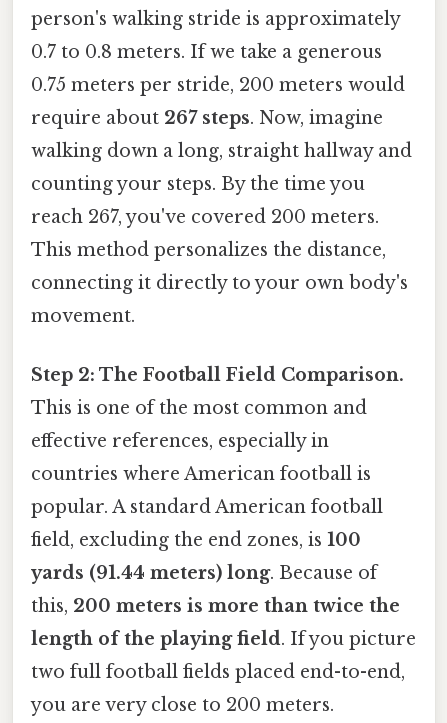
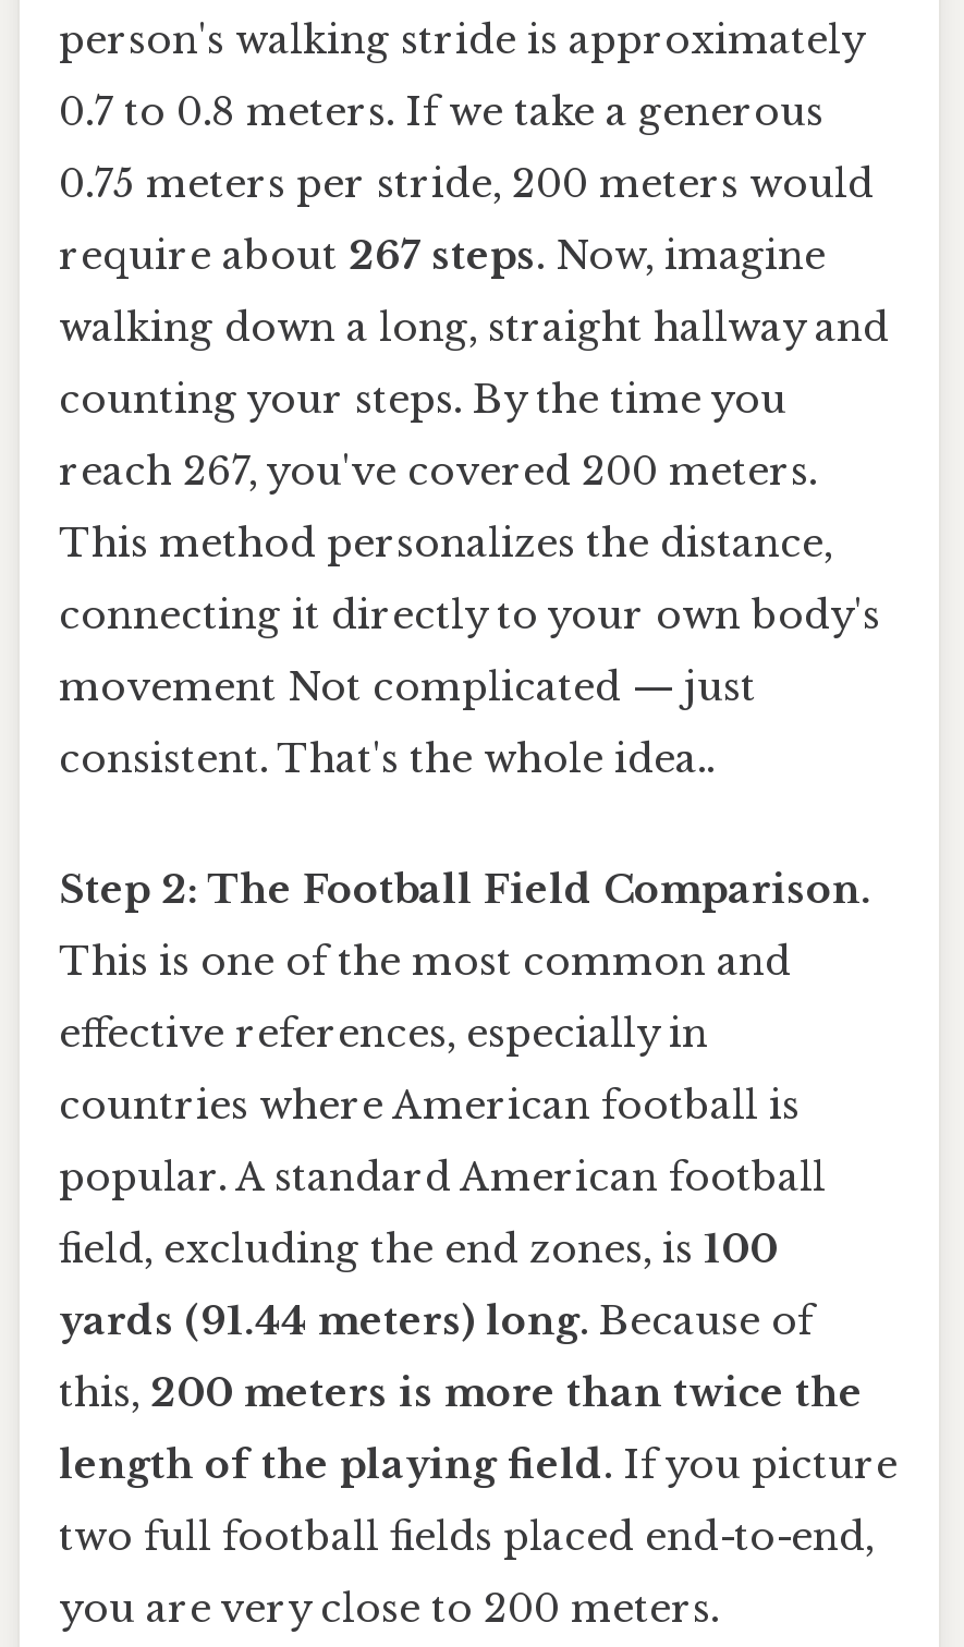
- movement.
+ movement Not complicated — just
+ consistent. That's the whole idea..
